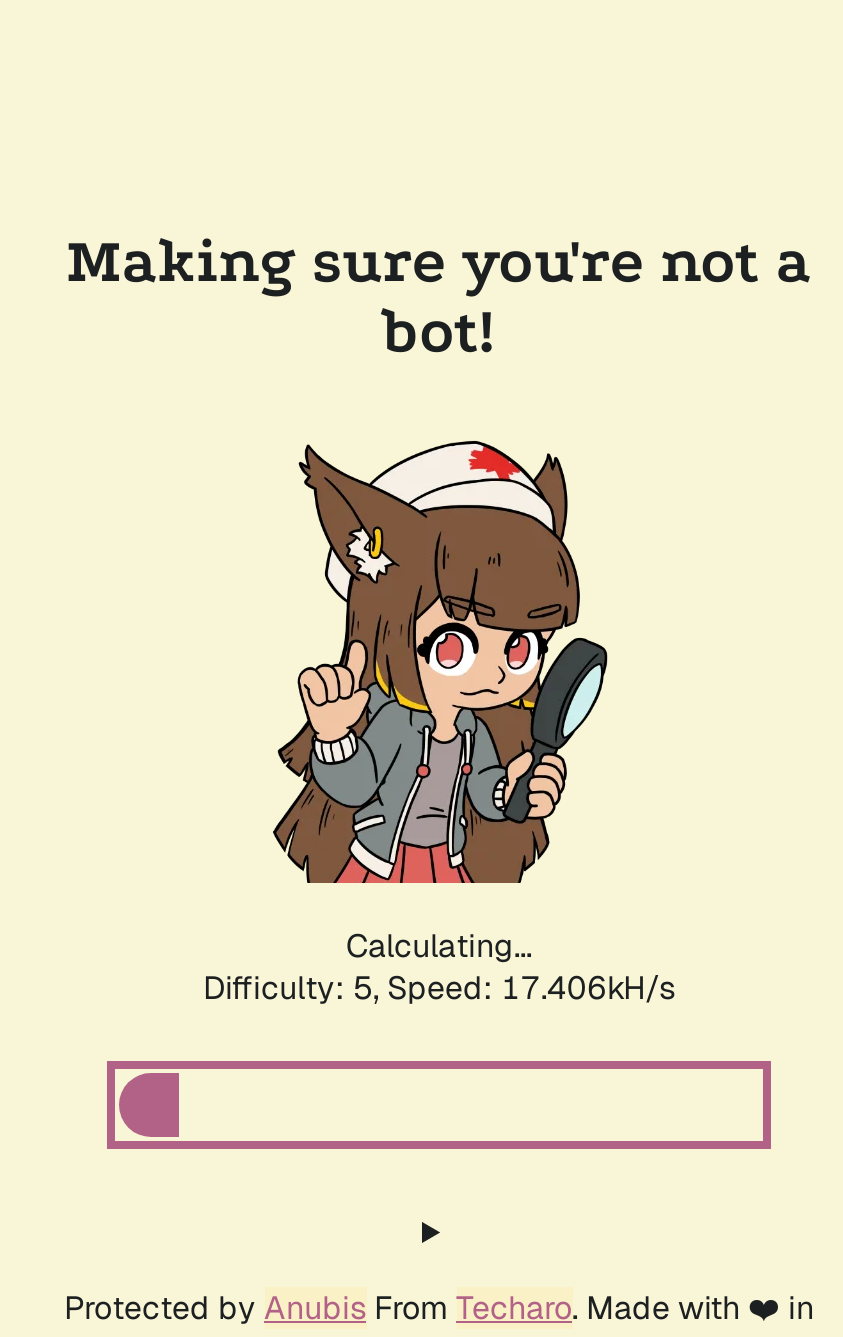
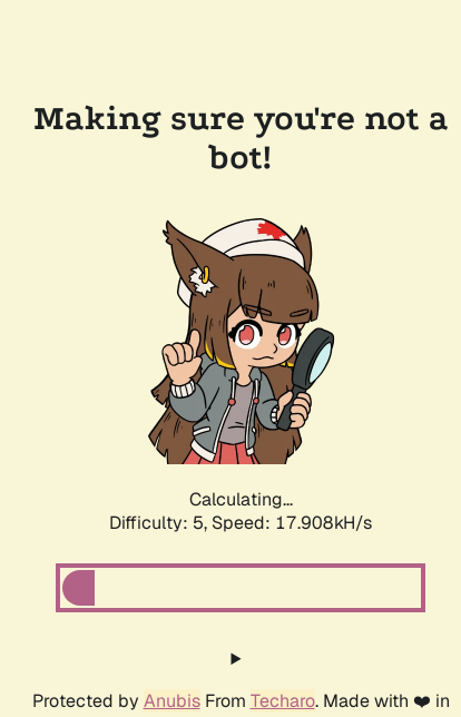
- Difficulty: 5, Speed: 17.406kH/s
+ Difficulty: 5, Speed: 17.908kH/s
